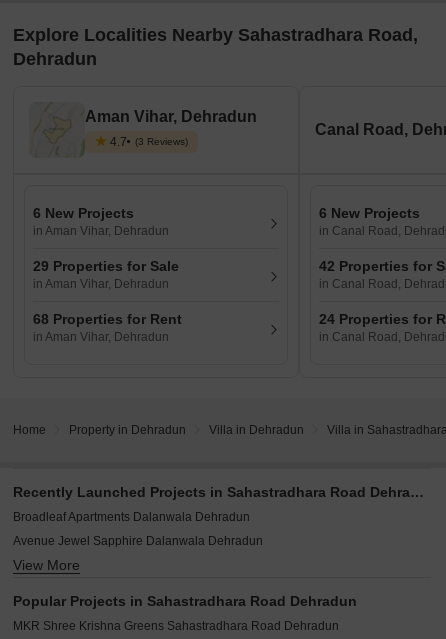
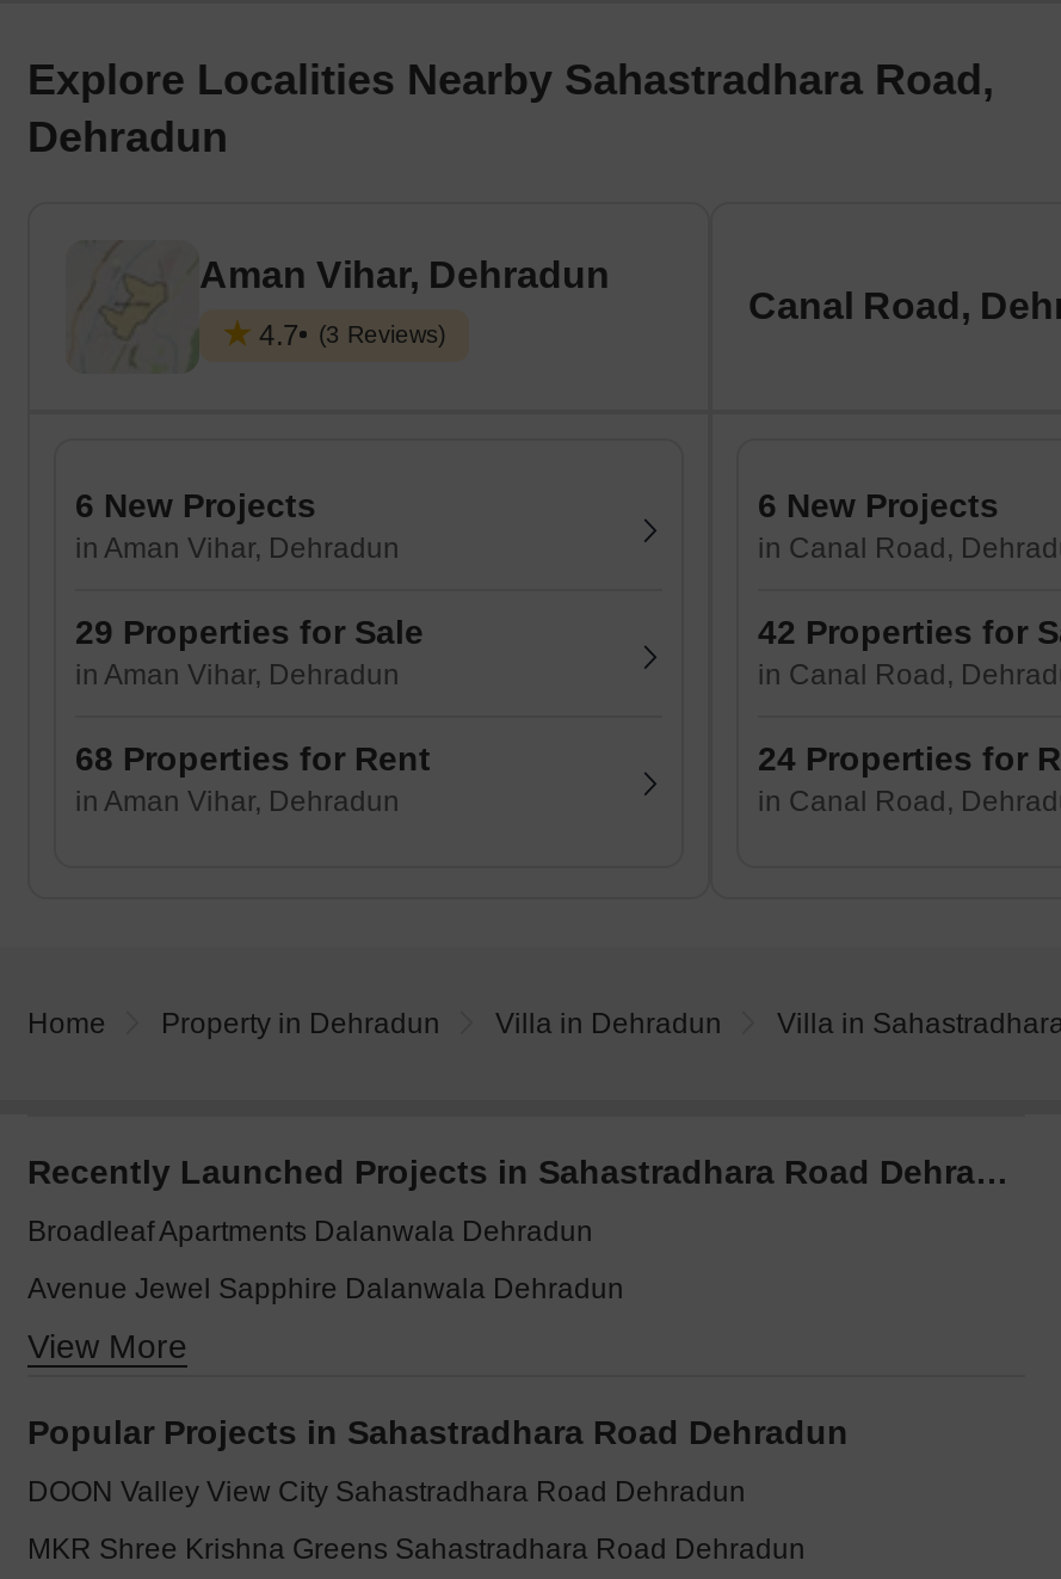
+ DOON Valley View City Sahastradhara Road Dehradun
